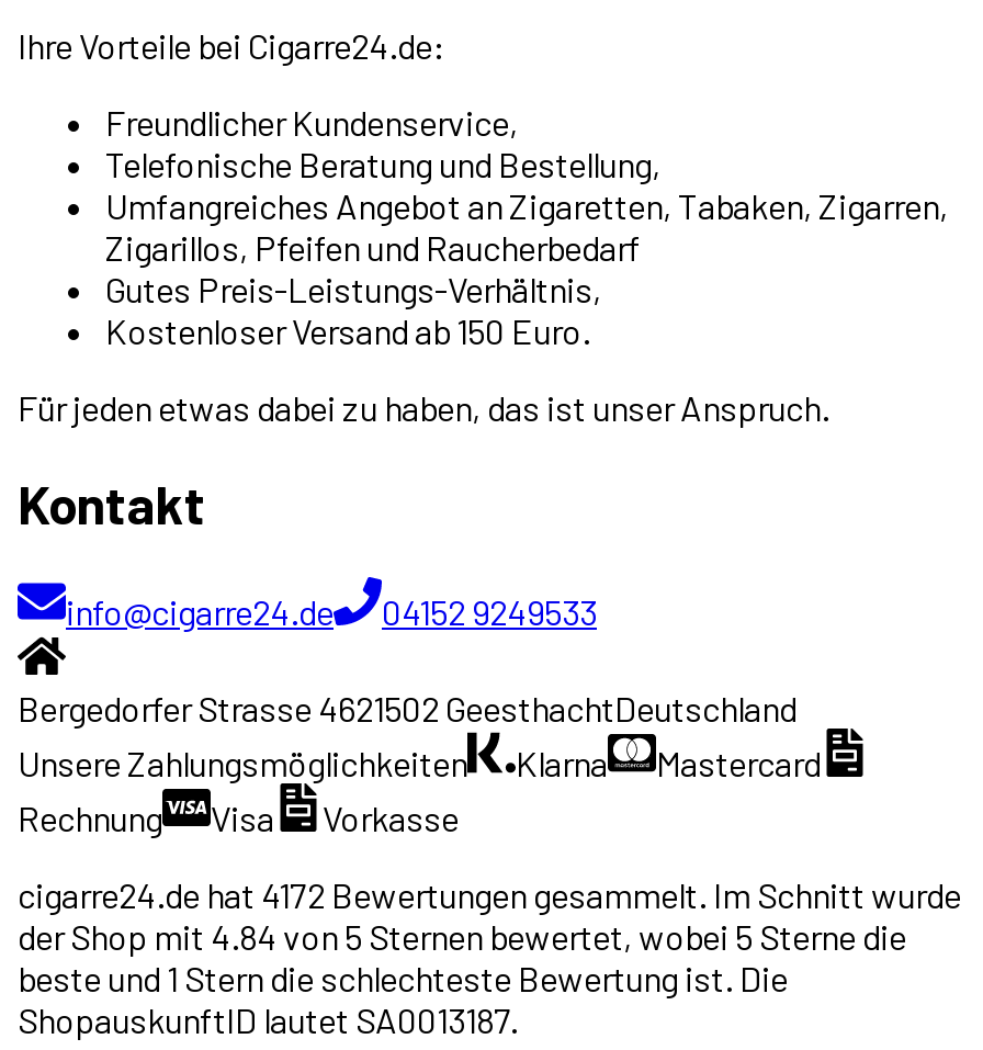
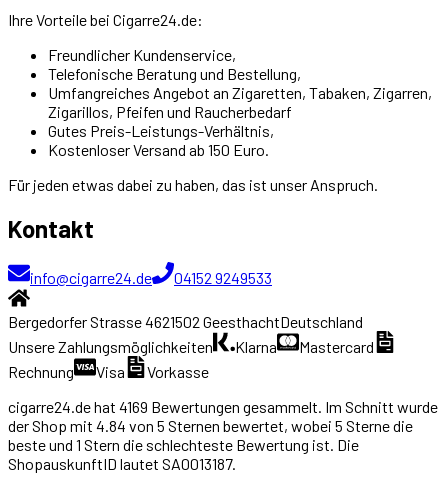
- cigarre24.de hat 4172 Bewertungen gesammelt. Im Schnitt wurde
+ cigarre24.de hat 4169 Bewertungen gesammelt. Im Schnitt wurde
